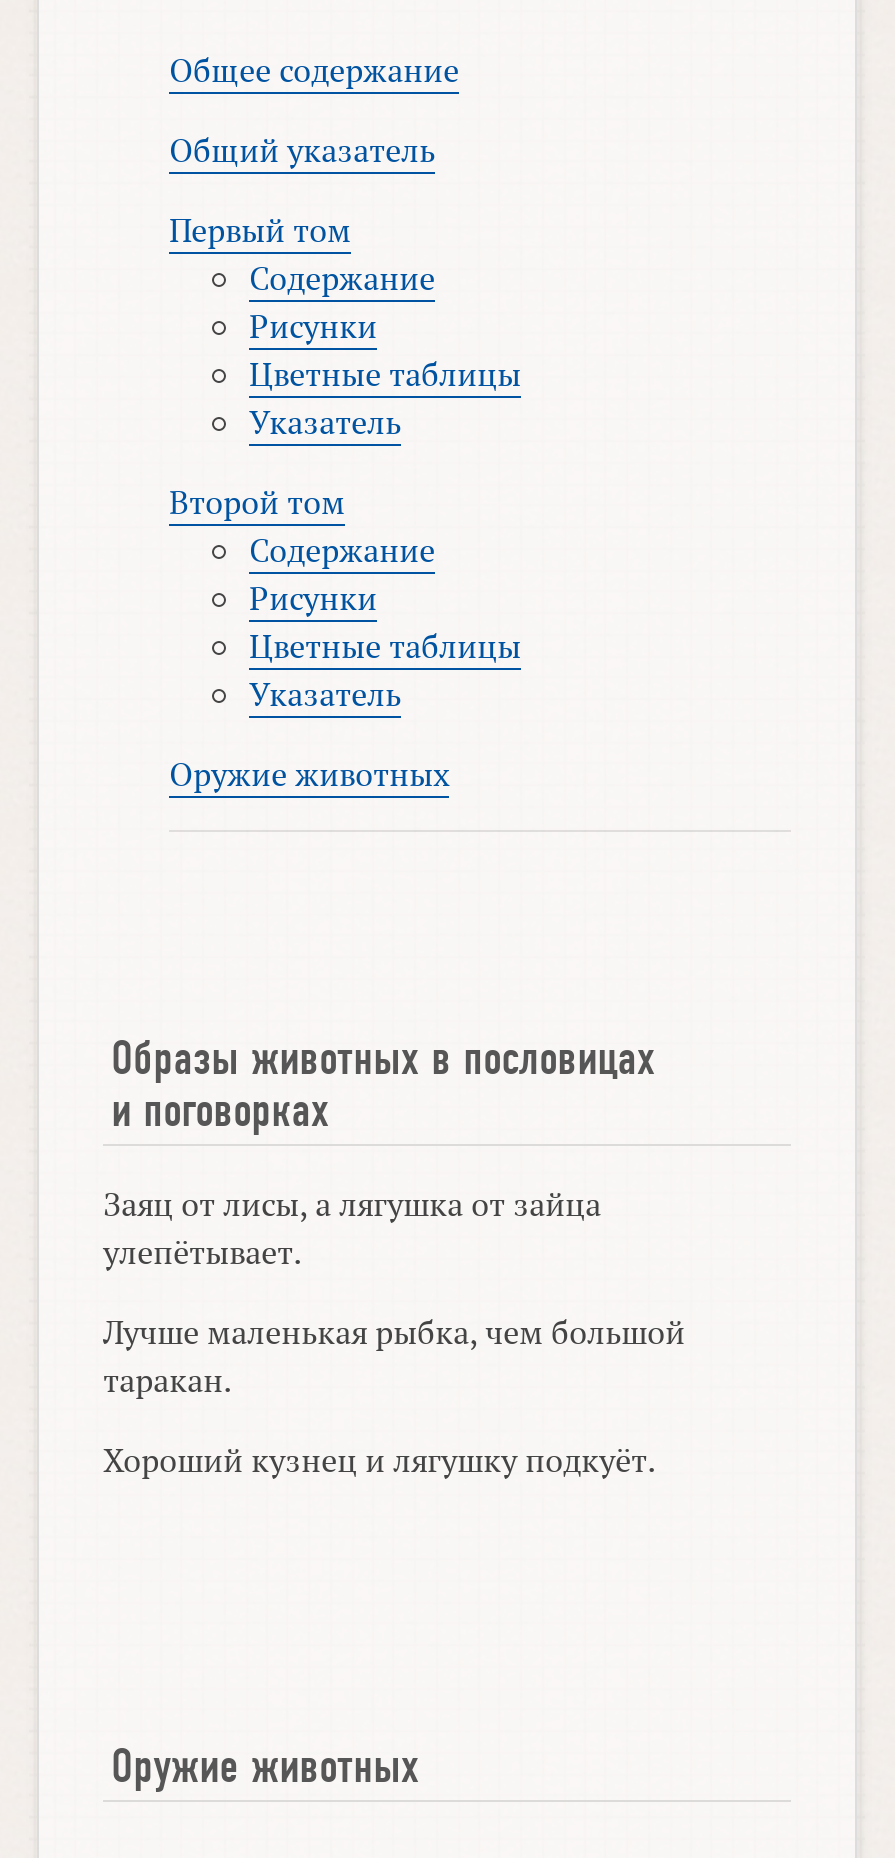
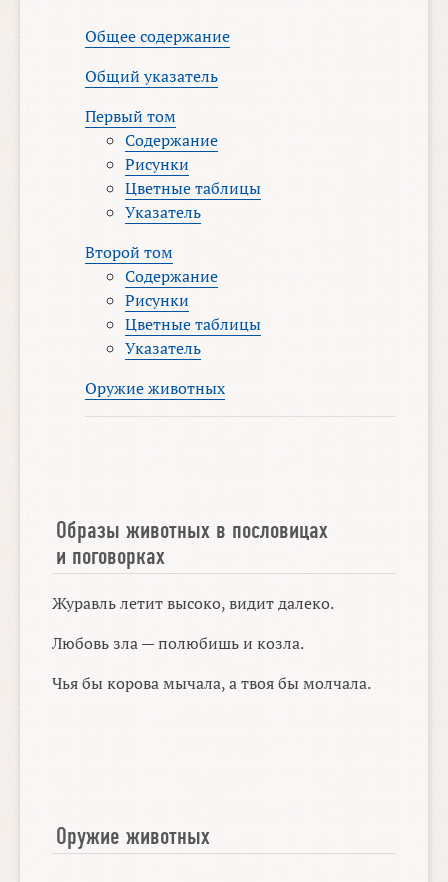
- Заяц от лисы, а лягушка от зайца
- улепётывает.
+ Журавль летит высоко, видит далеко.

- Лучше маленькая рыбка, чем большой
- таракан.
+ Любовь зла — полюбишь и козла.

- Хороший кузнец и лягушку подкуёт.
+ Чья бы корова мычала, а твоя бы молчала.
